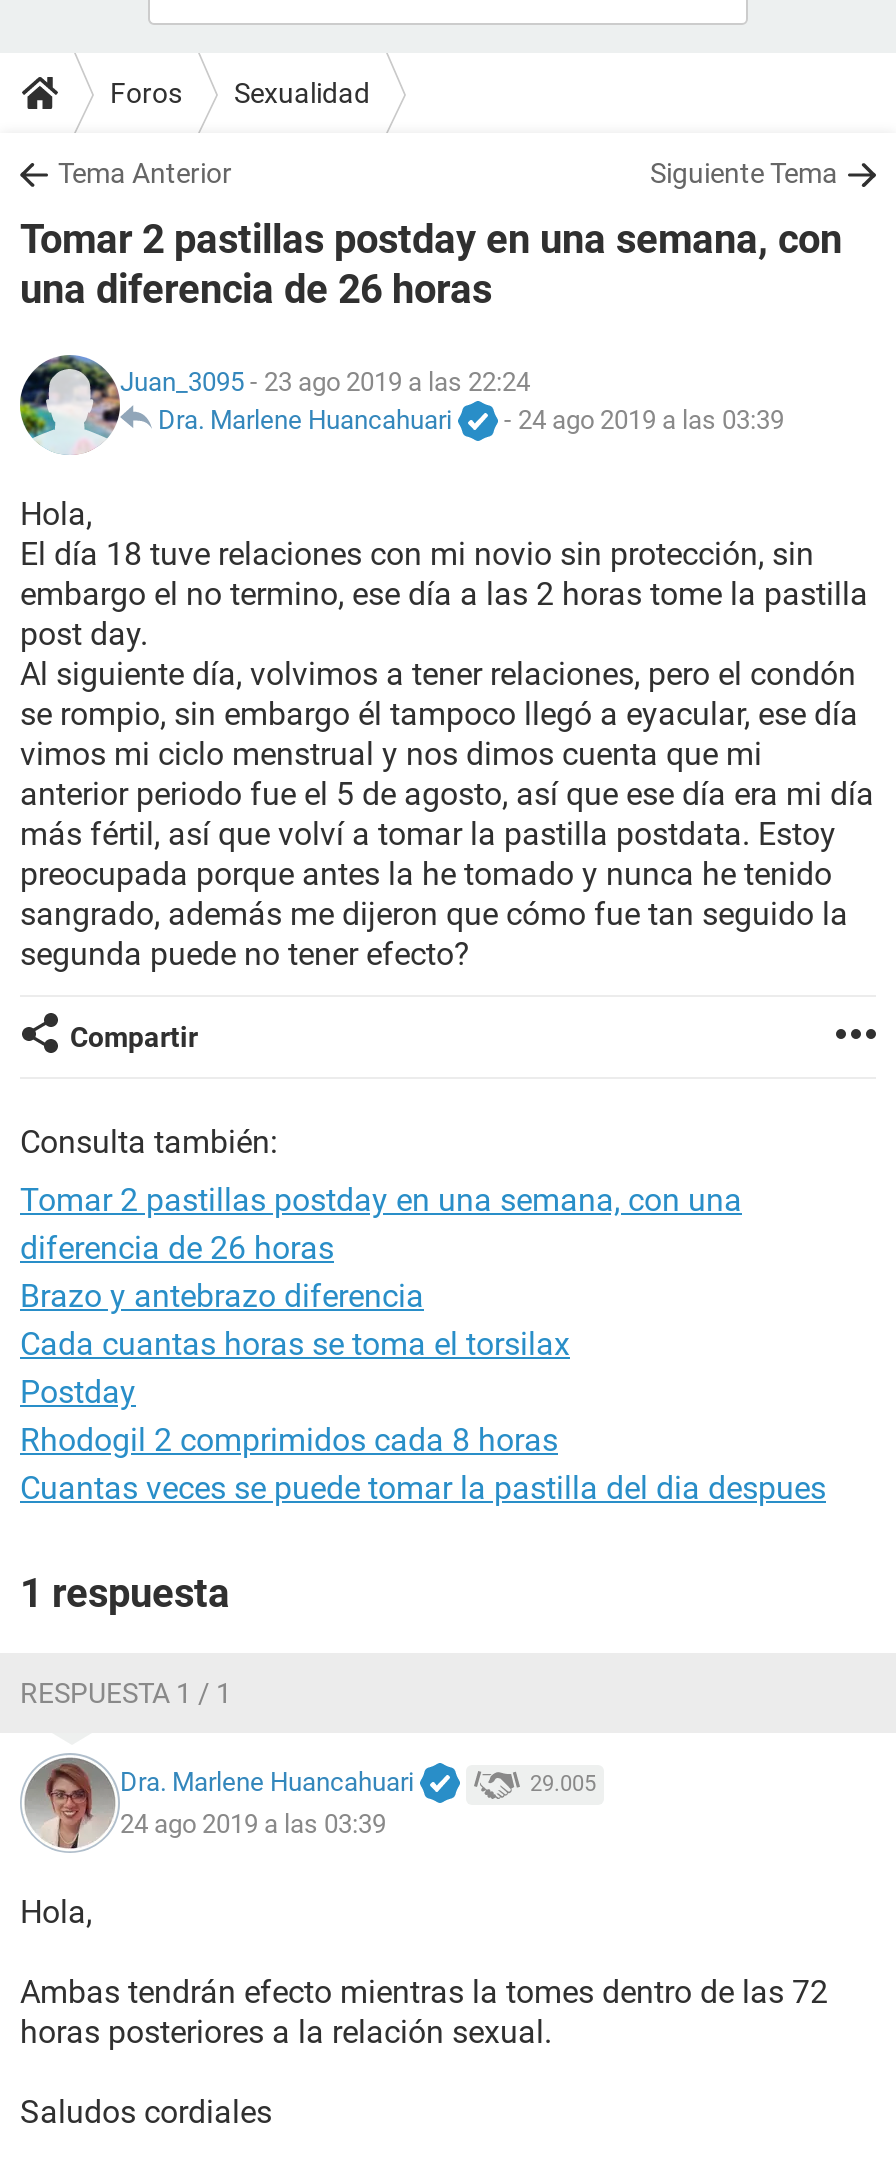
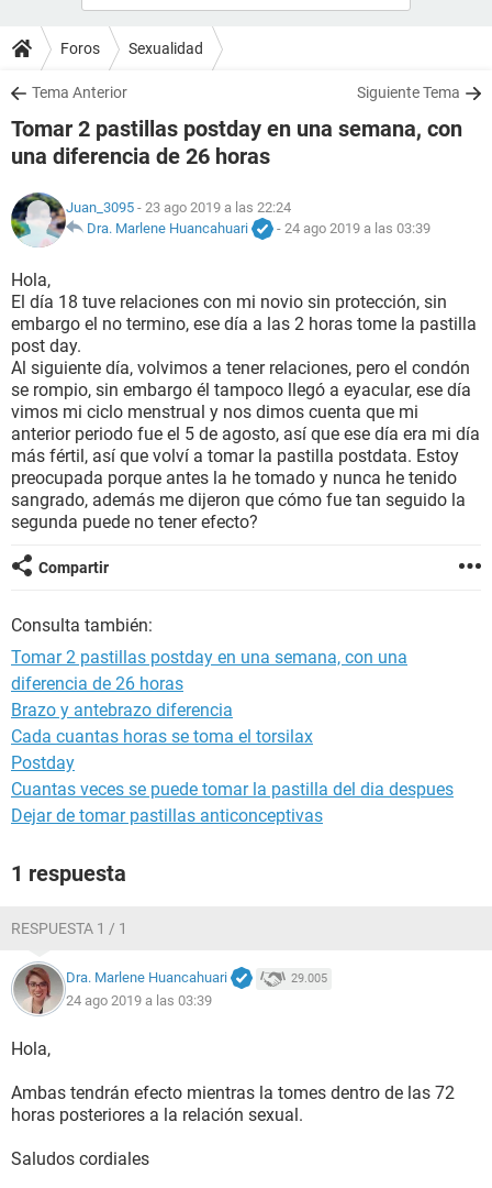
- Rhodogil 2 comprimidos cada 8 horas

moved up: Cuantas veces se puede tomar la pastilla del dia despues

+ Dejar de tomar pastillas anticonceptivas
